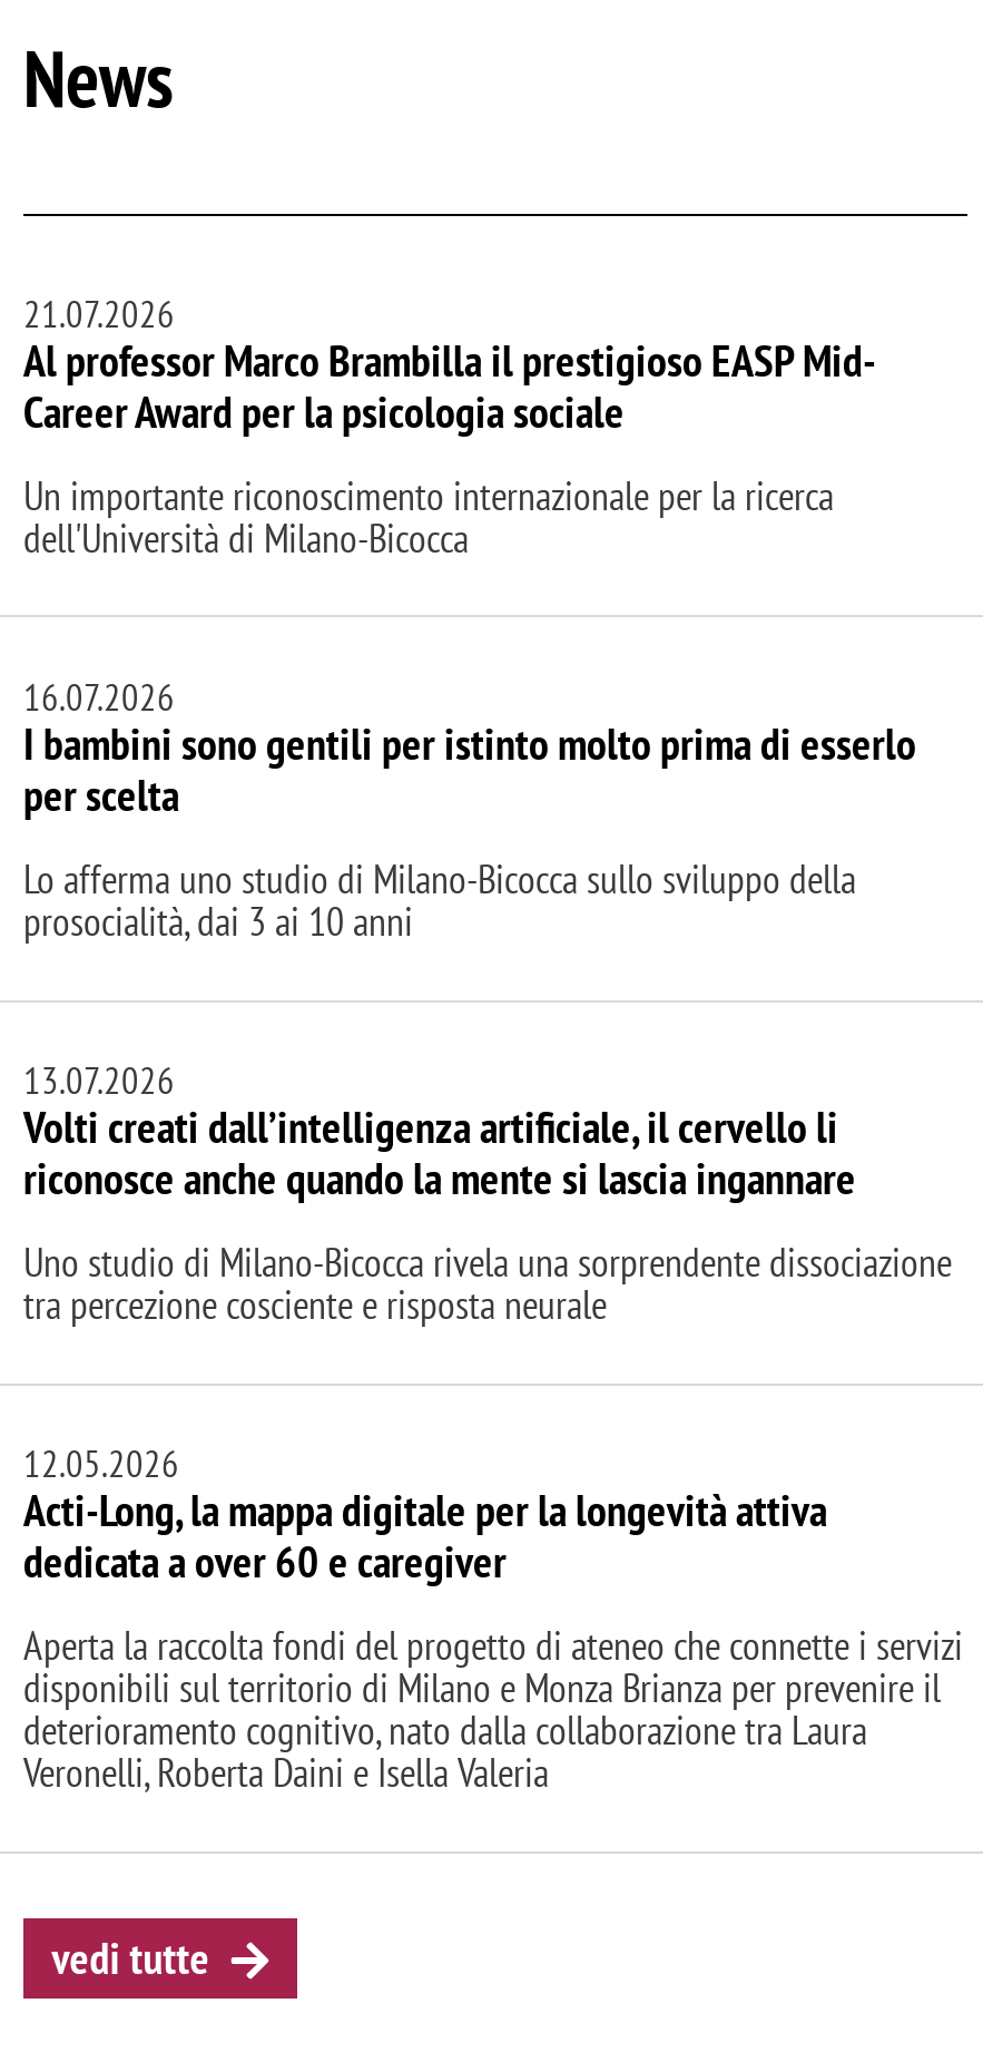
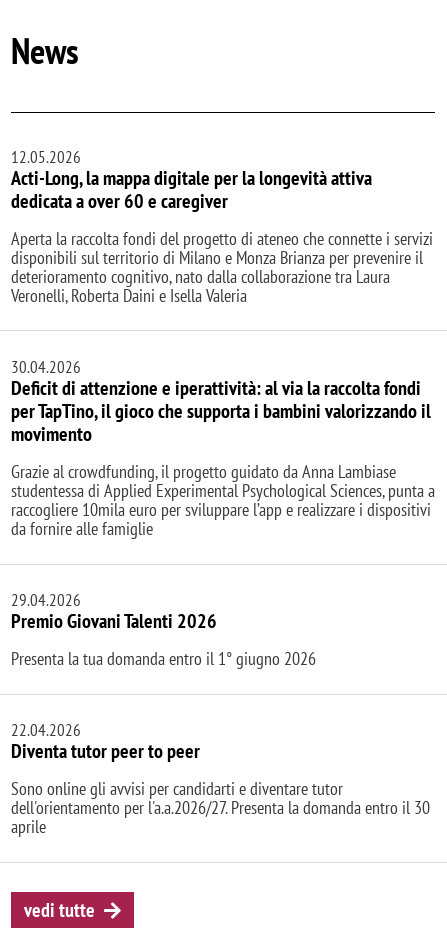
- 21.07.2026
- Al professor Marco Brambilla il prestigioso EASP Mid-
- Career Award per la psicologia sociale
- Un importante riconoscimento internazionale per la ricerca
- dell'Università di Milano-Bicocca
- 16.07.2026
- I bambini sono gentili per istinto molto prima di esserlo
- per scelta
- Lo afferma uno studio di Milano-Bicocca sullo sviluppo della
- prosocialità, dai 3 ai 10 anni
- 13.07.2026
- Volti creati dall’intelligenza artificiale, il cervello li
- riconosce anche quando la mente si lascia ingannare
- Uno studio di Milano-Bicocca rivela una sorprendente dissociazione
- tra percezione cosciente e risposta neurale

moved up: 12.05.2026 | Acti-Long, la mappa digitale per la longevità attiva | dedicata a over 60 e caregiver | Aperta la raccolta fondi del progetto di ateneo che connette i servizi | disponibili sul territorio di Milano e Monza Brianza per prevenire il | deterioramento cognitivo, nato dalla collaborazione tra Laura | Veronelli, Roberta Daini e Isella Valeria

+ 30.04.2026
+ Deficit di attenzione e iperattività: al via la raccolta fondi
+ per TapTino, il gioco che supporta i bambini valorizzando il
+ movimento
+ Grazie al crowdfunding, il progetto guidato da Anna Lambiase
+ studentessa di Applied Experimental Psychological Sciences, punta a
+ raccogliere 10mila euro per sviluppare l’app e realizzare i dispositivi
+ da fornire alle famiglie
+ 29.04.2026
+ Premio Giovani Talenti 2026
+ Presenta la tua domanda entro il 1° giugno 2026
+ 22.04.2026
+ Diventa tutor peer to peer
+ Sono online gli avvisi per candidarti e diventare tutor
+ dell'orientamento per l'a.a.2026/27. Presenta la domanda entro il 30
+ aprile
